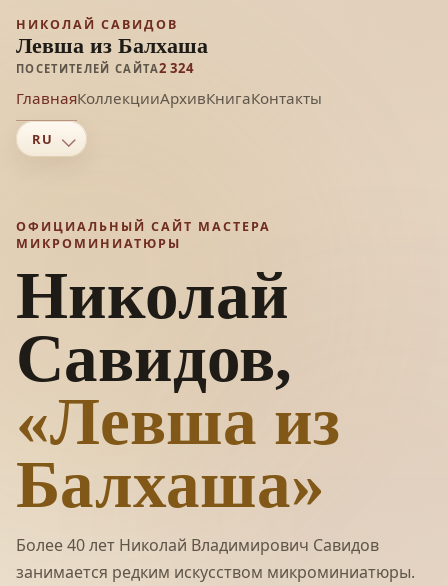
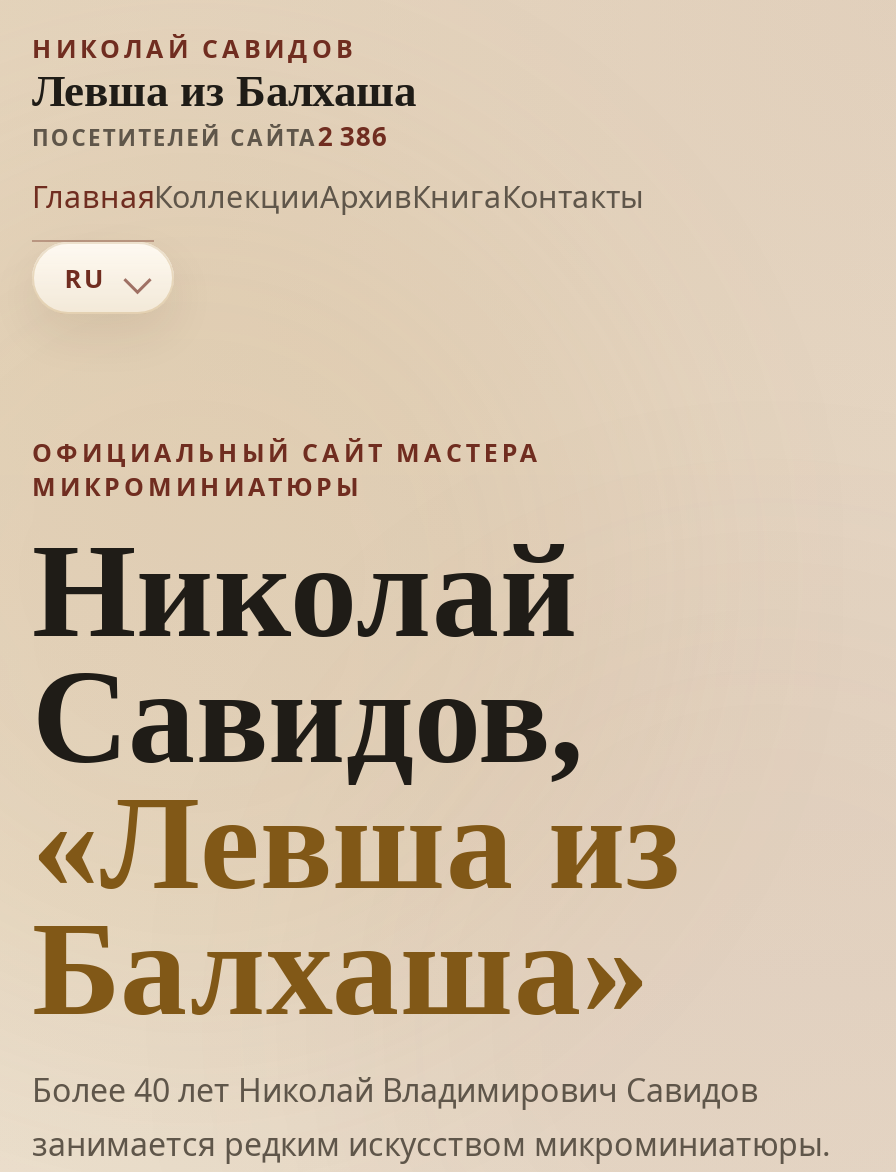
- ПОСЕТИТЕЛЕЙ САЙТА2 324
+ ПОСЕТИТЕЛЕЙ САЙТА2 386
